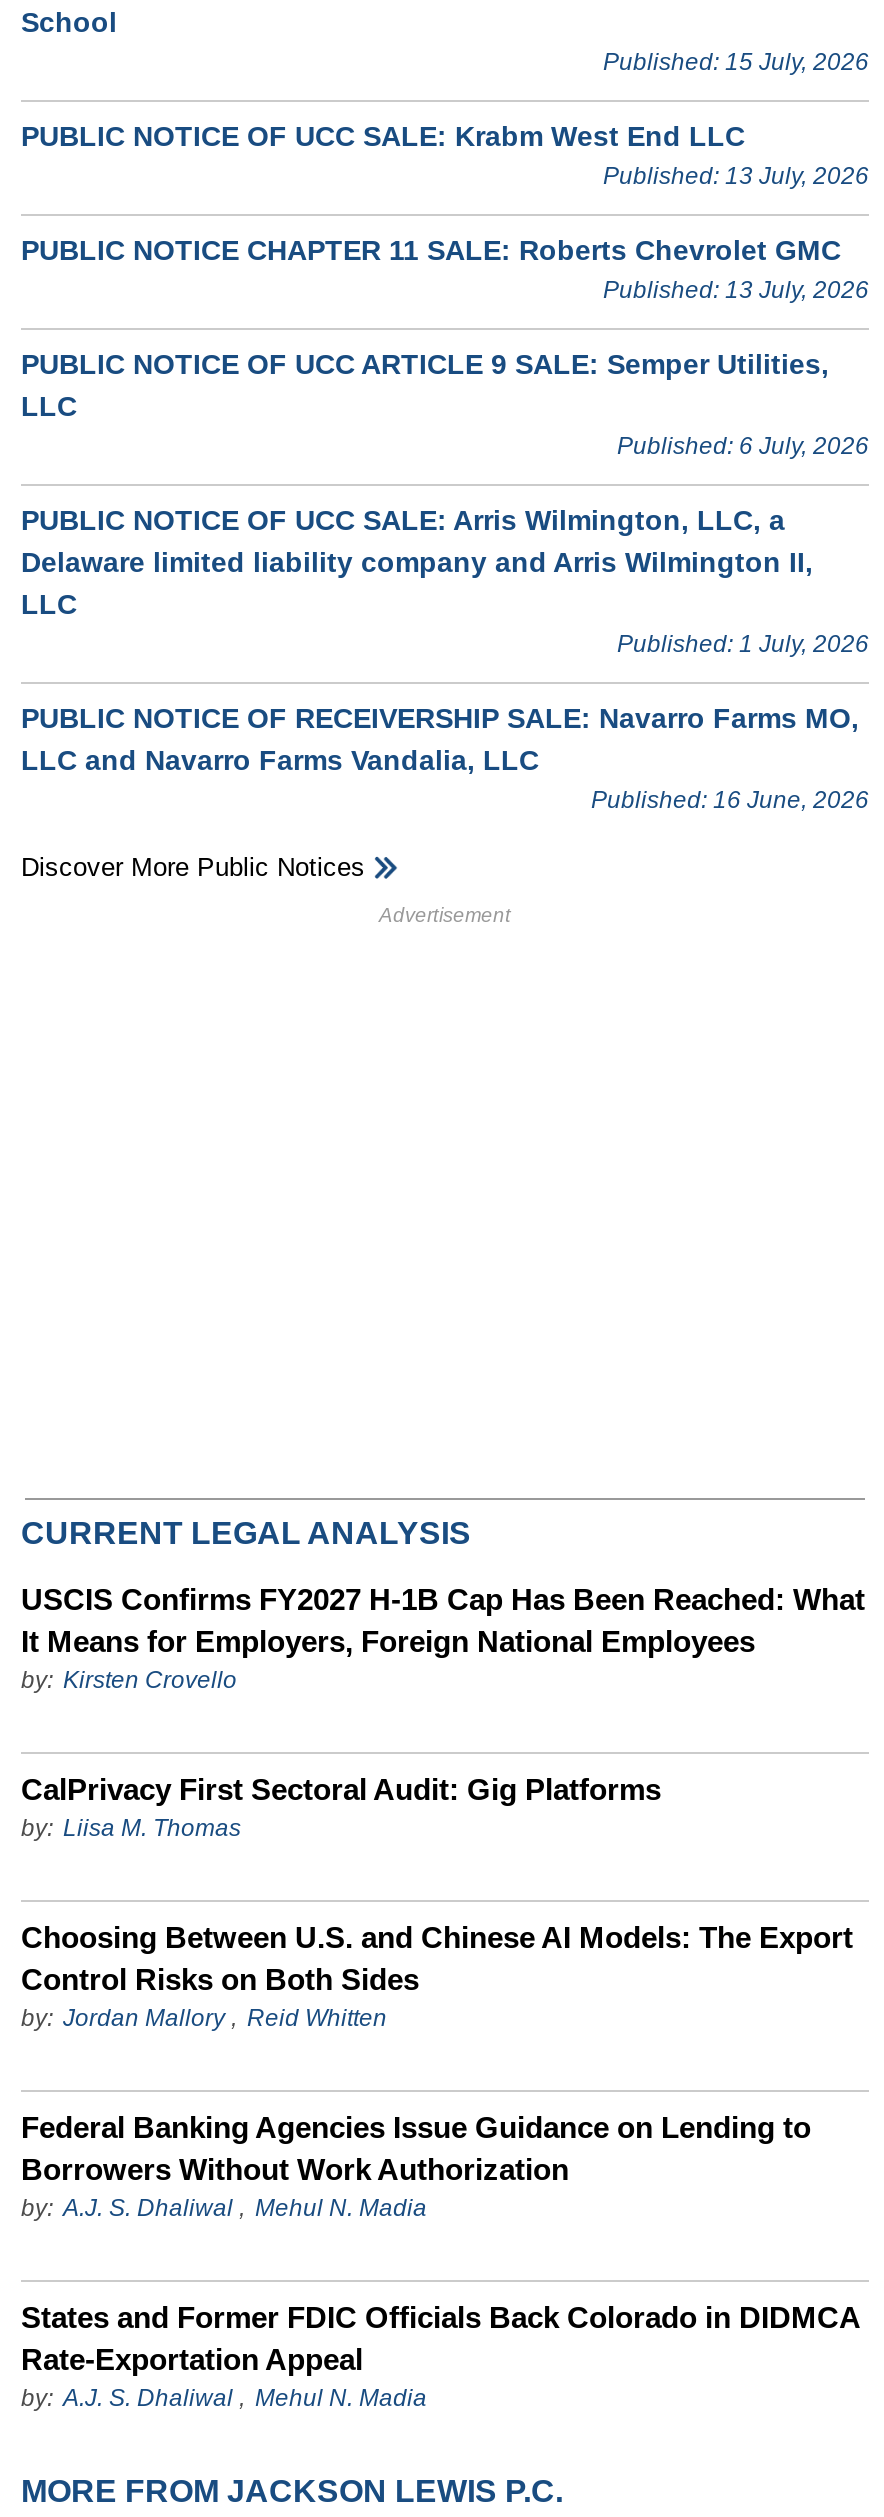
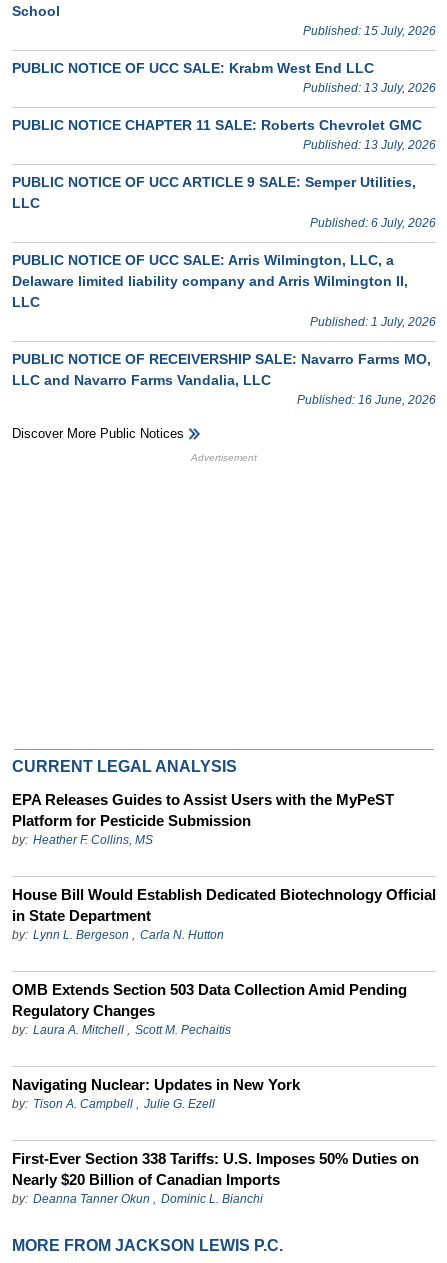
- USCIS Confirms FY2027 H-1B Cap Has Been Reached: What
- It Means for Employers, Foreign National Employees
- by: Kirsten Crovello
+ EPA Releases Guides to Assist Users with the MyPeST
+ Platform for Pesticide Submission
+ by: Heather F. Collins, MS

- CalPrivacy First Sectoral Audit: Gig Platforms
- by: Liisa M. Thomas
+ House Bill Would Establish Dedicated Biotechnology Official
+ in State Department
+ by: Lynn L. Bergeson, Carla N. Hutton

- Choosing Between U.S. and Chinese AI Models: The Export
- Control Risks on Both Sides
- by: Jordan Mallory, Reid Whitten
+ OMB Extends Section 503 Data Collection Amid Pending
+ Regulatory Changes
+ by: Laura A. Mitchell, Scott M. Pechaitis

- Federal Banking Agencies Issue Guidance on Lending to
- Borrowers Without Work Authorization
- by: A.J. S. Dhaliwal, Mehul N. Madia
+ Navigating Nuclear: Updates in New York
+ by: Tison A. Campbell, Julie G. Ezell

- States and Former FDIC Officials Back Colorado in DIDMCA
- Rate-Exportation Appeal
- by: A.J. S. Dhaliwal, Mehul N. Madia
+ First-Ever Section 338 Tariffs: U.S. Imposes 50% Duties on
+ Nearly $20 Billion of Canadian Imports
+ by: Deanna Tanner Okun, Dominic L. Bianchi
